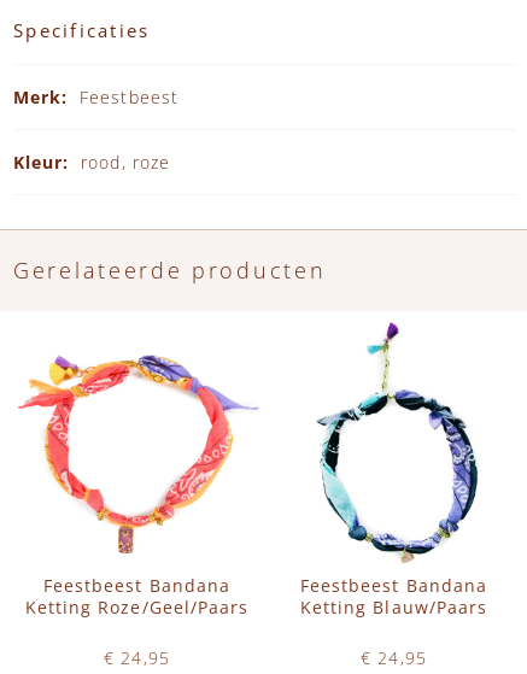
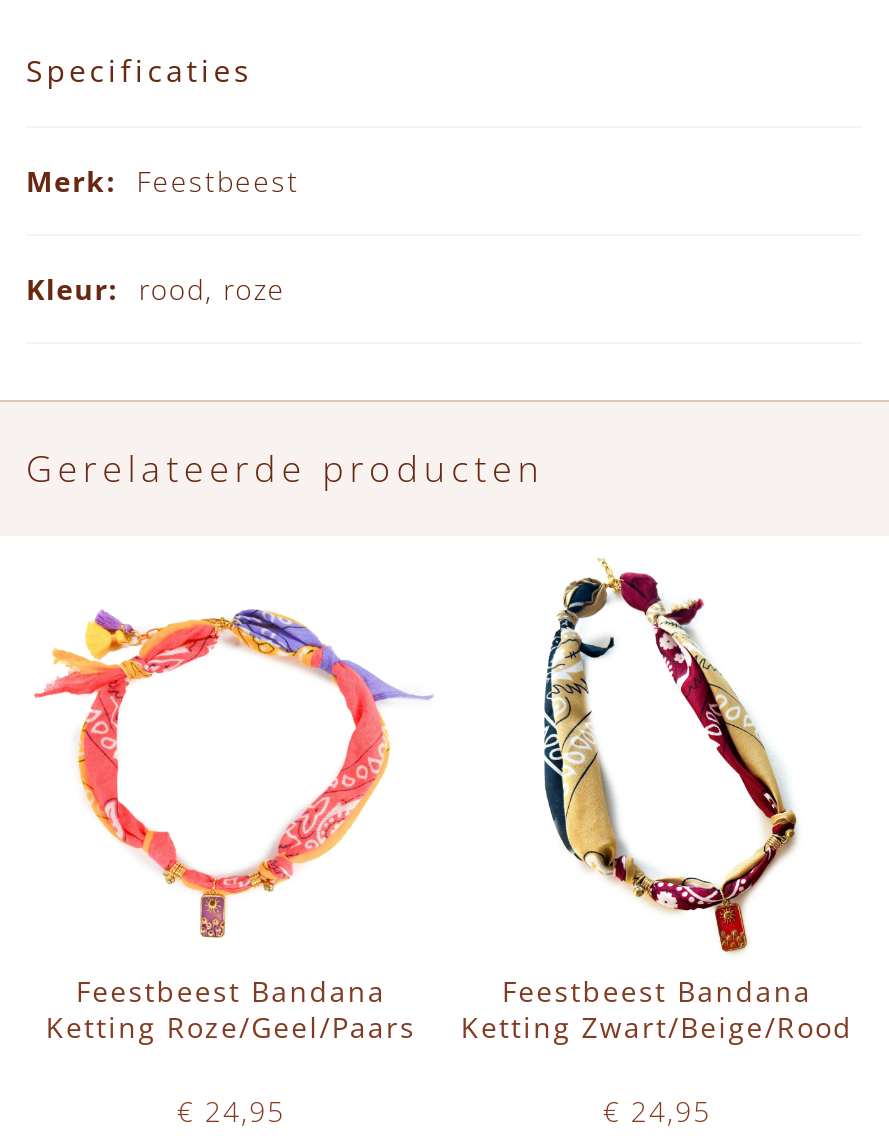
- [image]
- Ketting Blauw/Paars
+ [image]
+ Ketting Zwart/Beige/Rood
